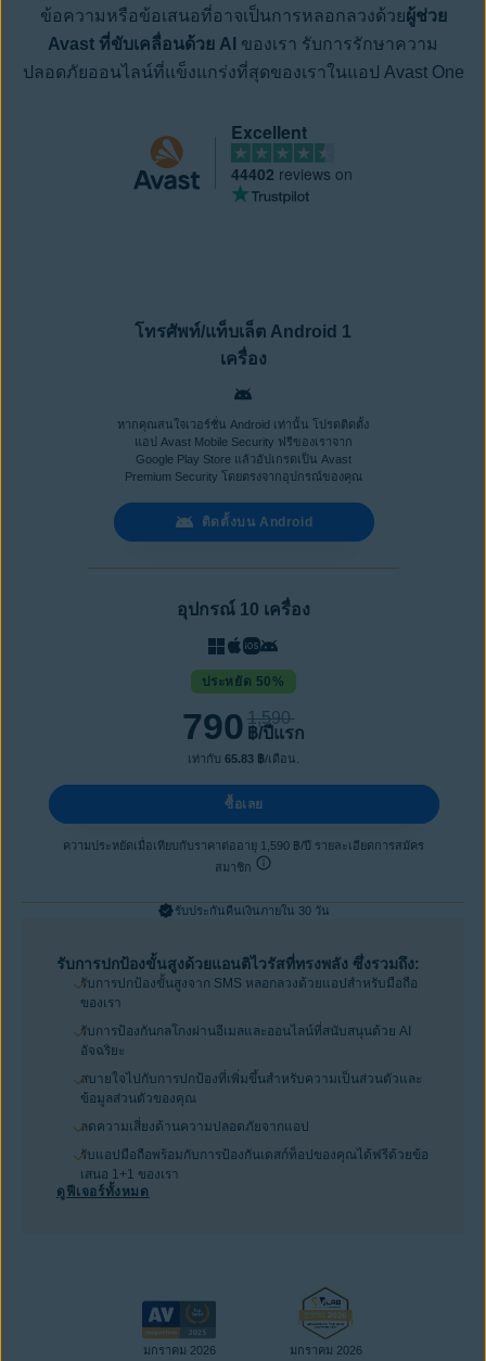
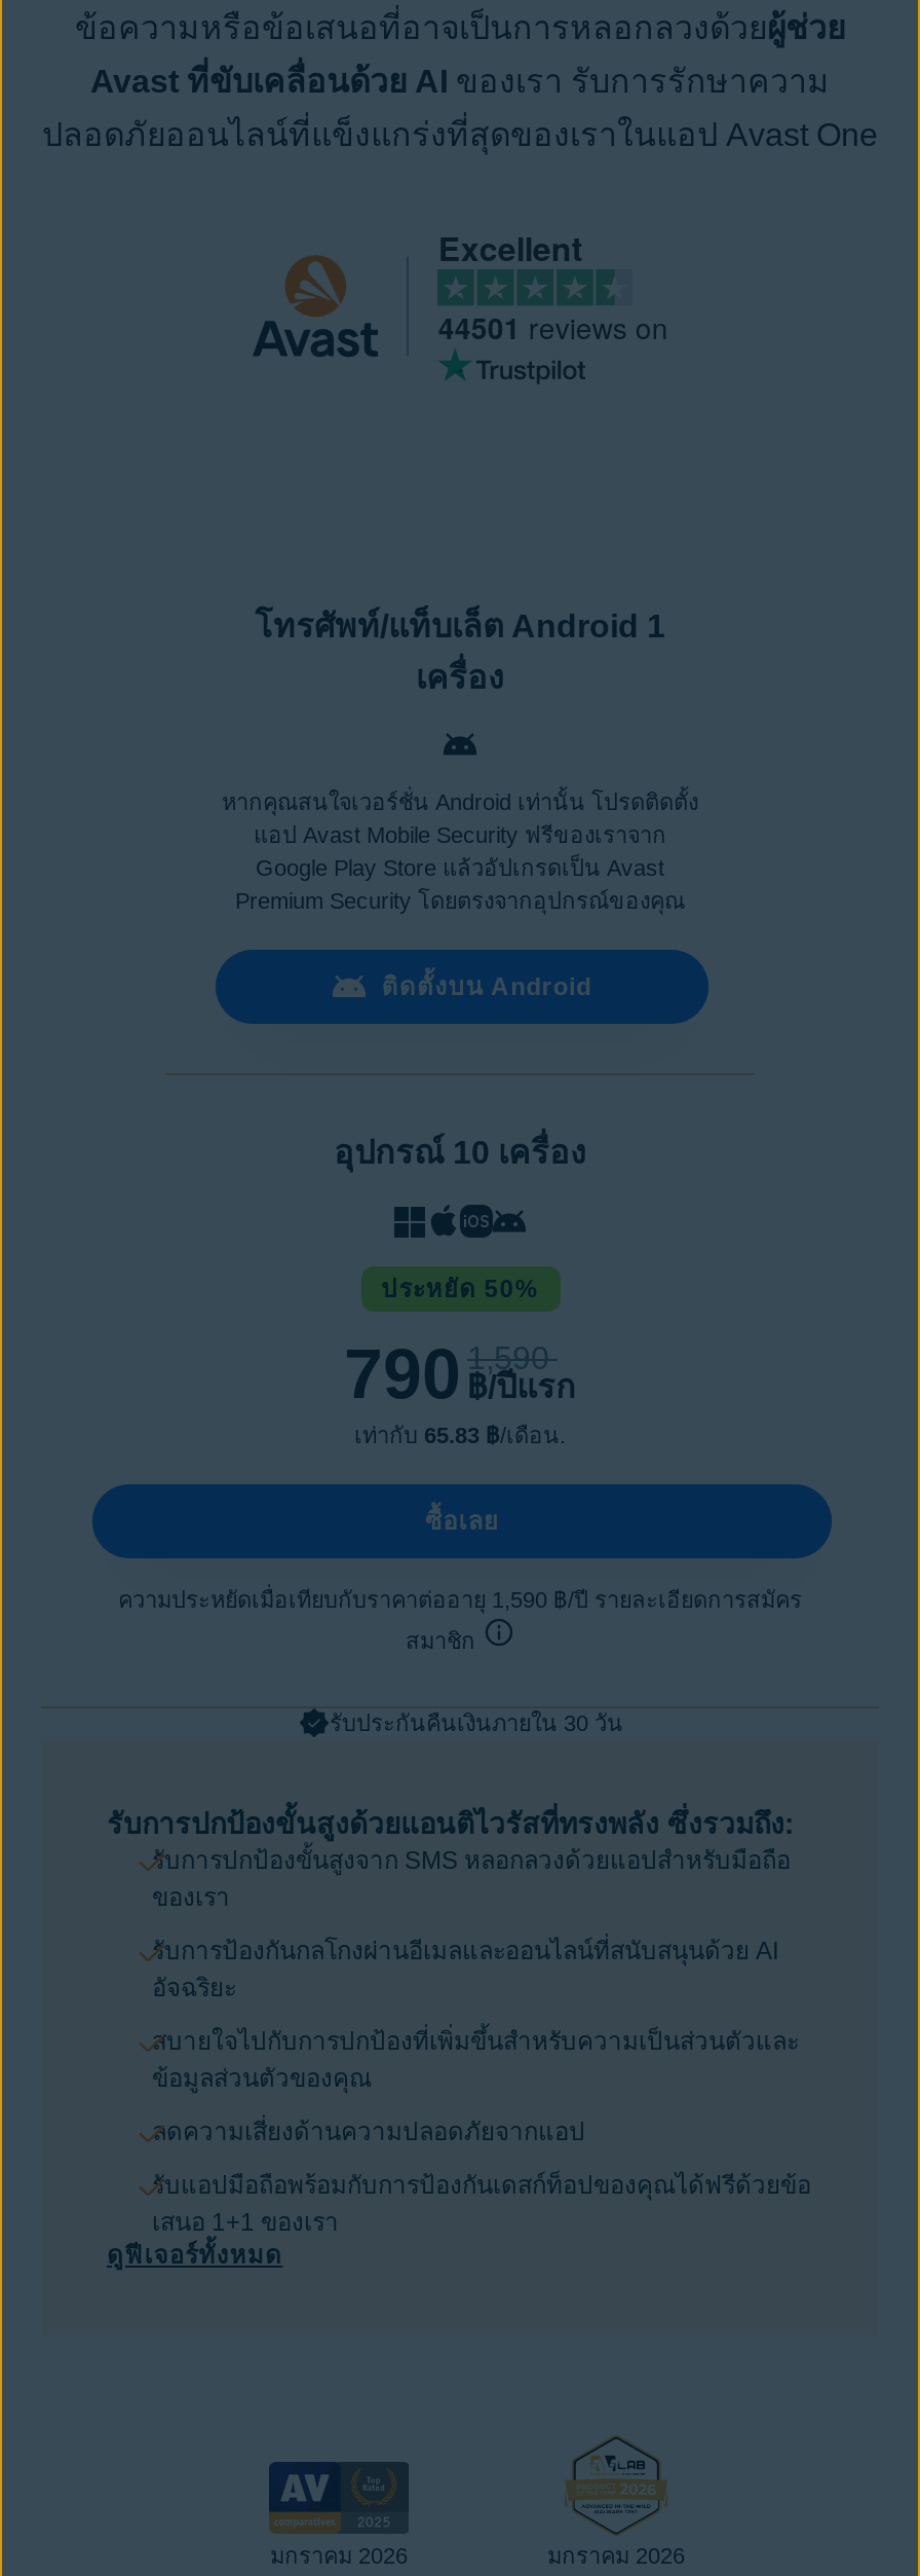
- 44402reviews on
+ 44501reviews on
